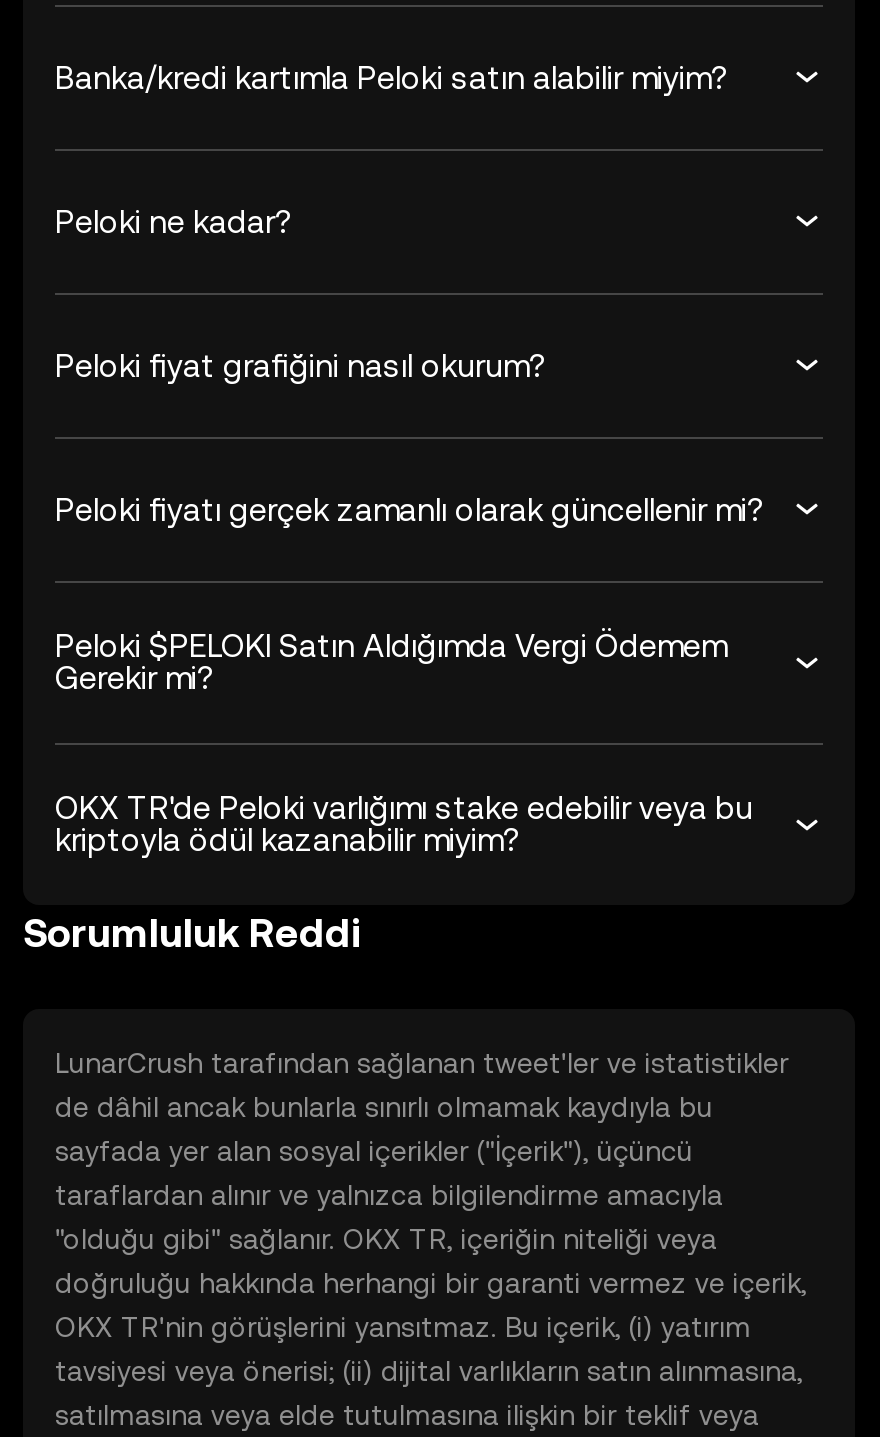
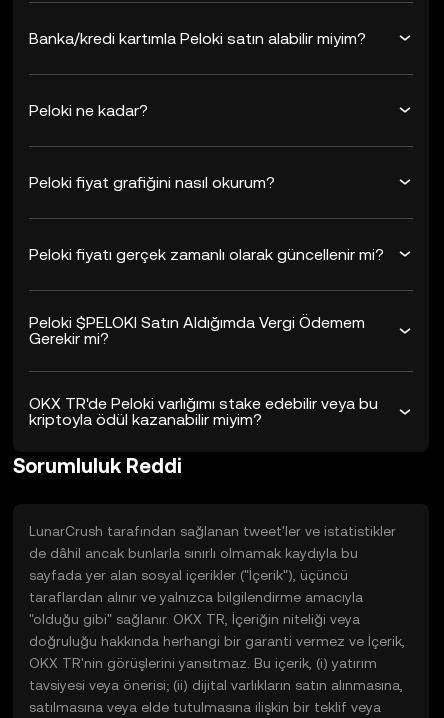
- "olduğu gibi" sağlanır. OKX TR, içeriğin niteliği veya
+ "olduğu gibi" sağlanır. OKX TR, İçeriğin niteliği veya

- doğruluğu hakkında herhangi bir garanti vermez ve içerik,
+ doğruluğu hakkında herhangi bir garanti vermez ve İçerik,
